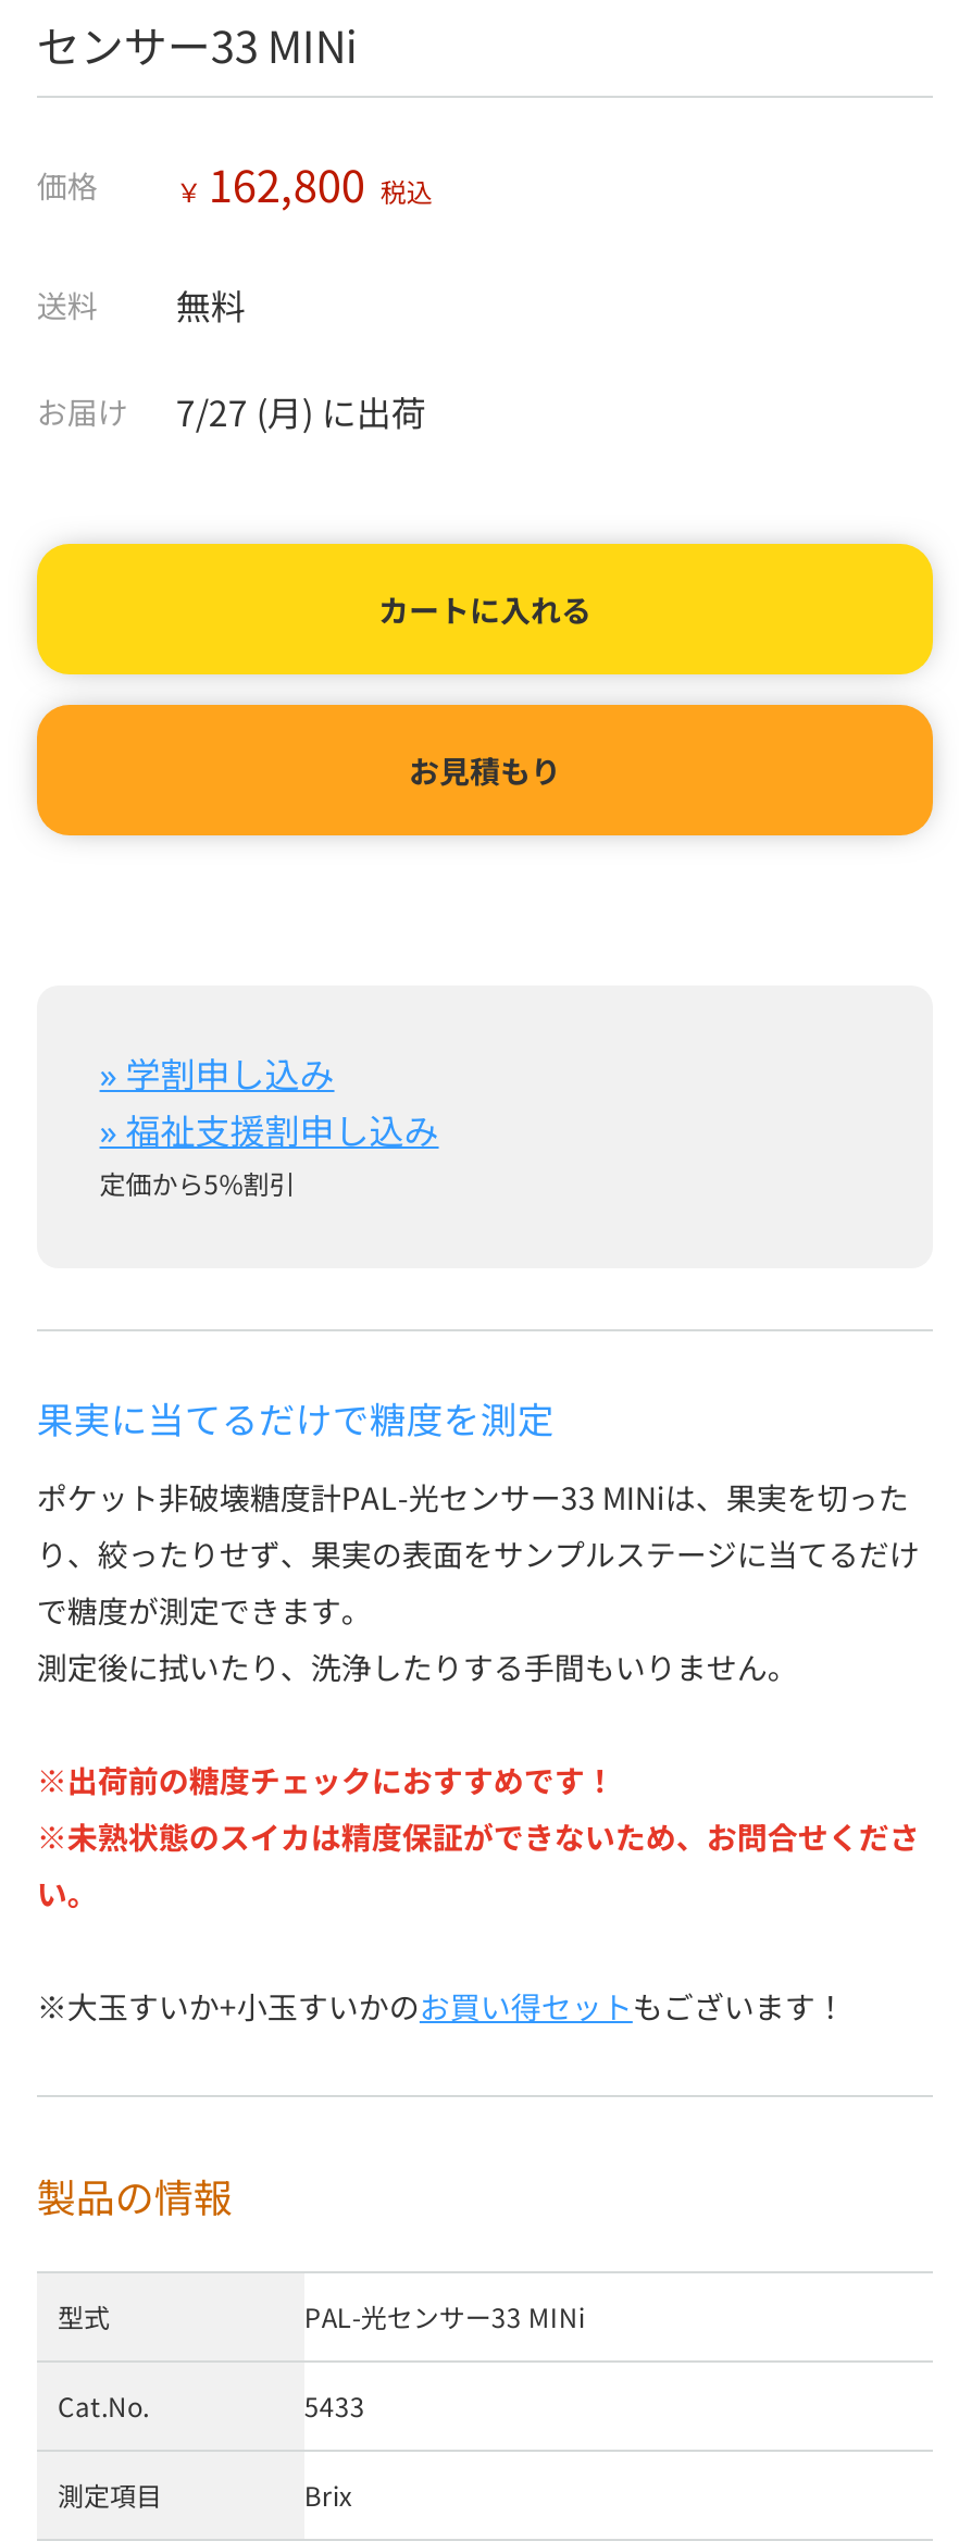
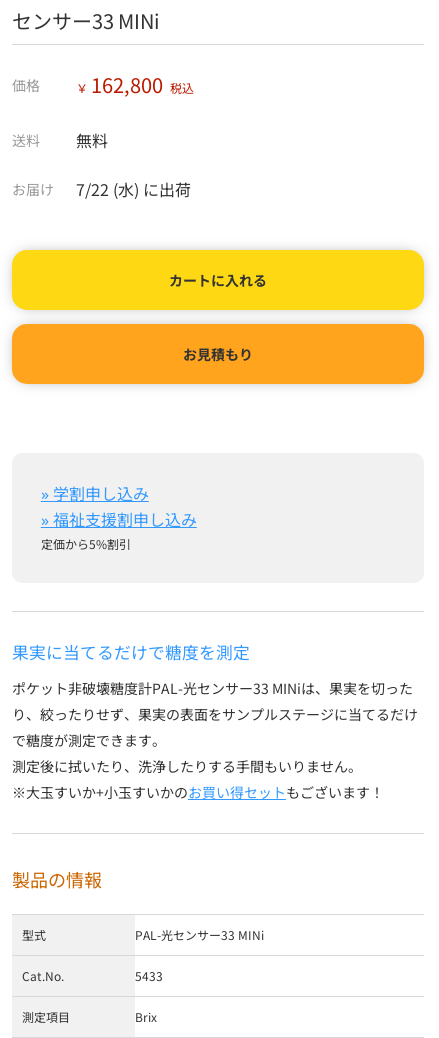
- お届け 7/27 (月)に出荷
+ お届け 7/22 (水)に出荷

- ※出荷前の糖度チェックにおすすめです！
- ※未熟状態のスイカは精度保証ができないため、お問合せくださ
- い。
